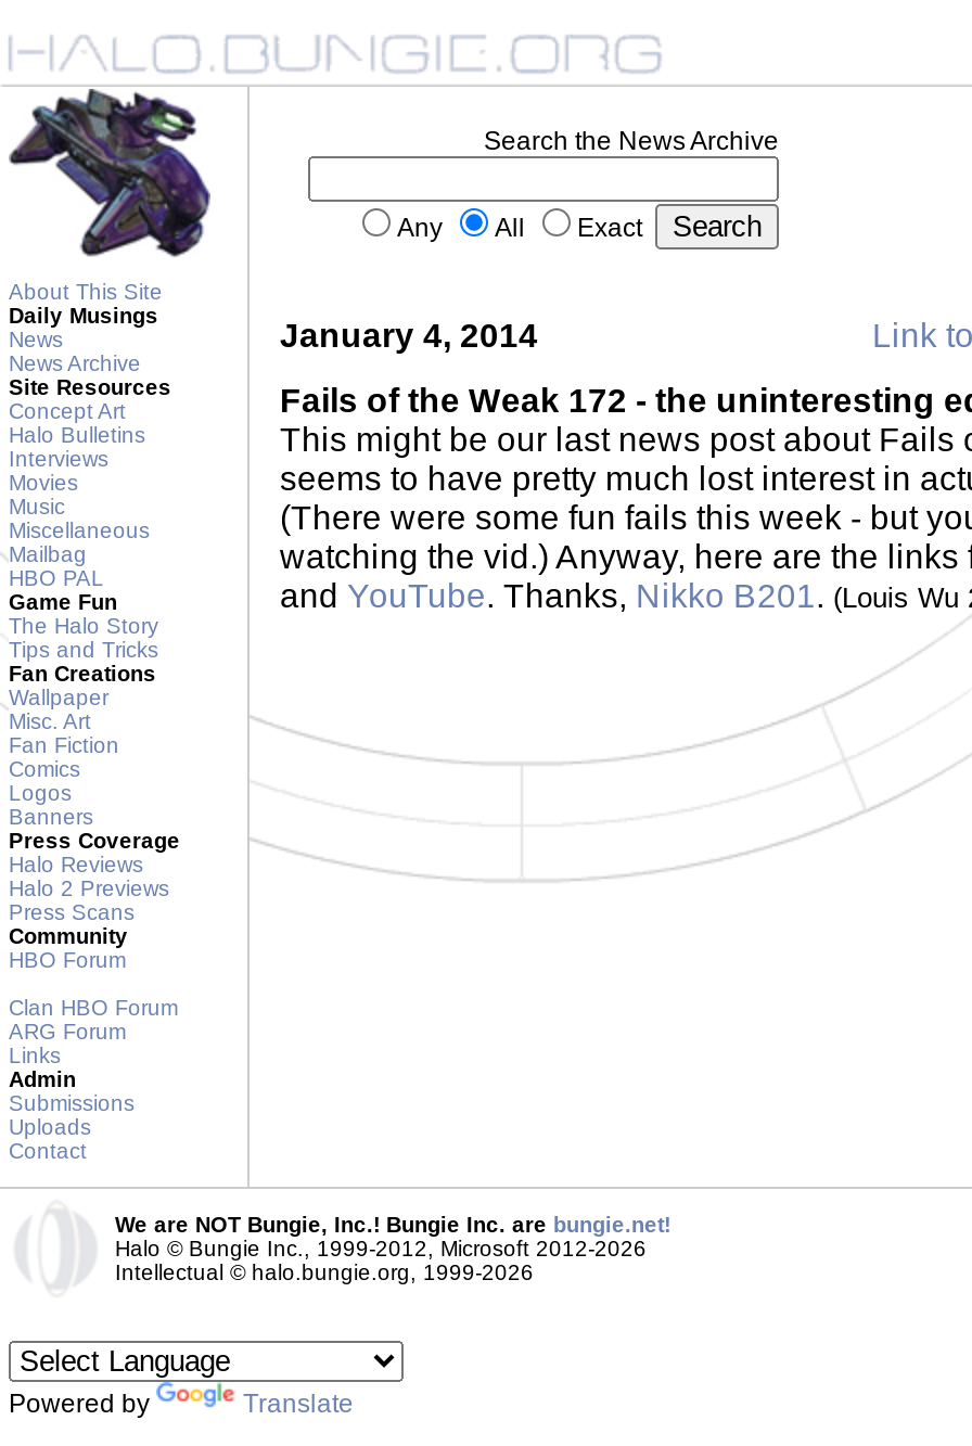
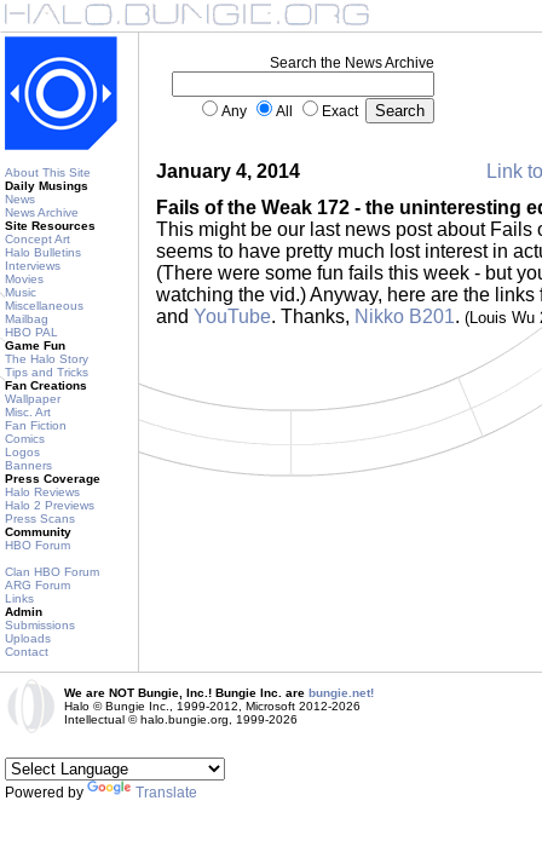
- [image]
+ [image]
